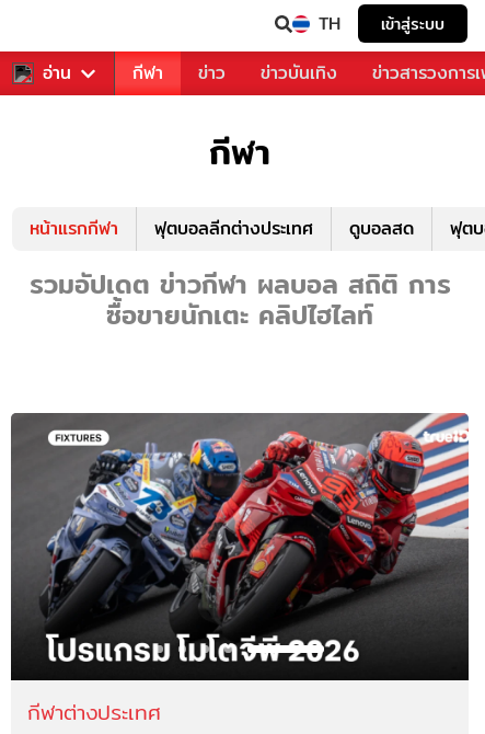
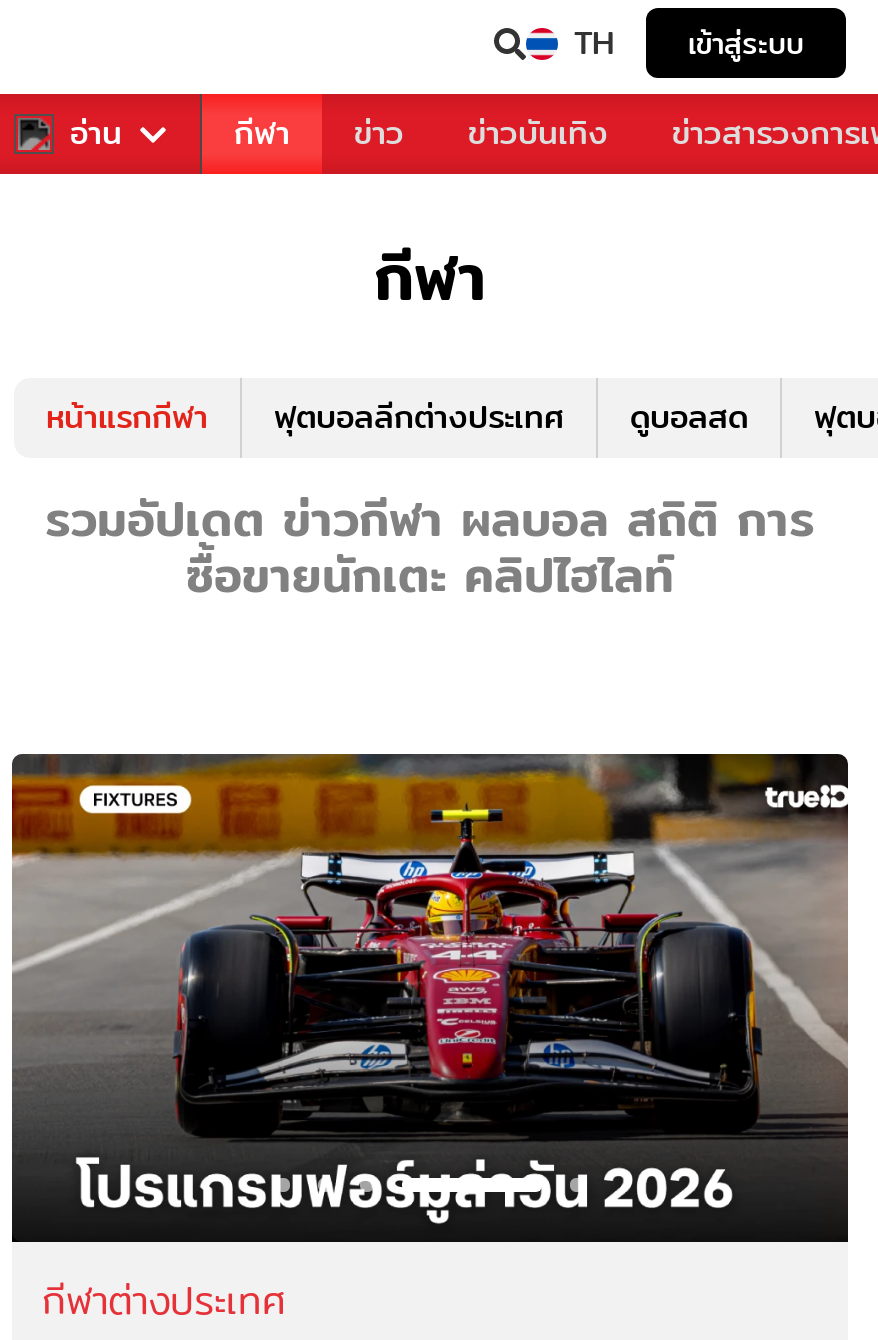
- [image]
+ [image]
